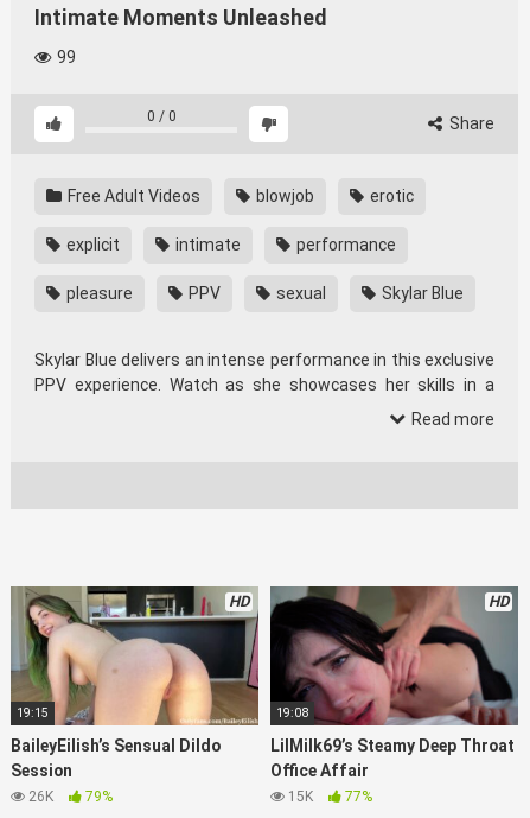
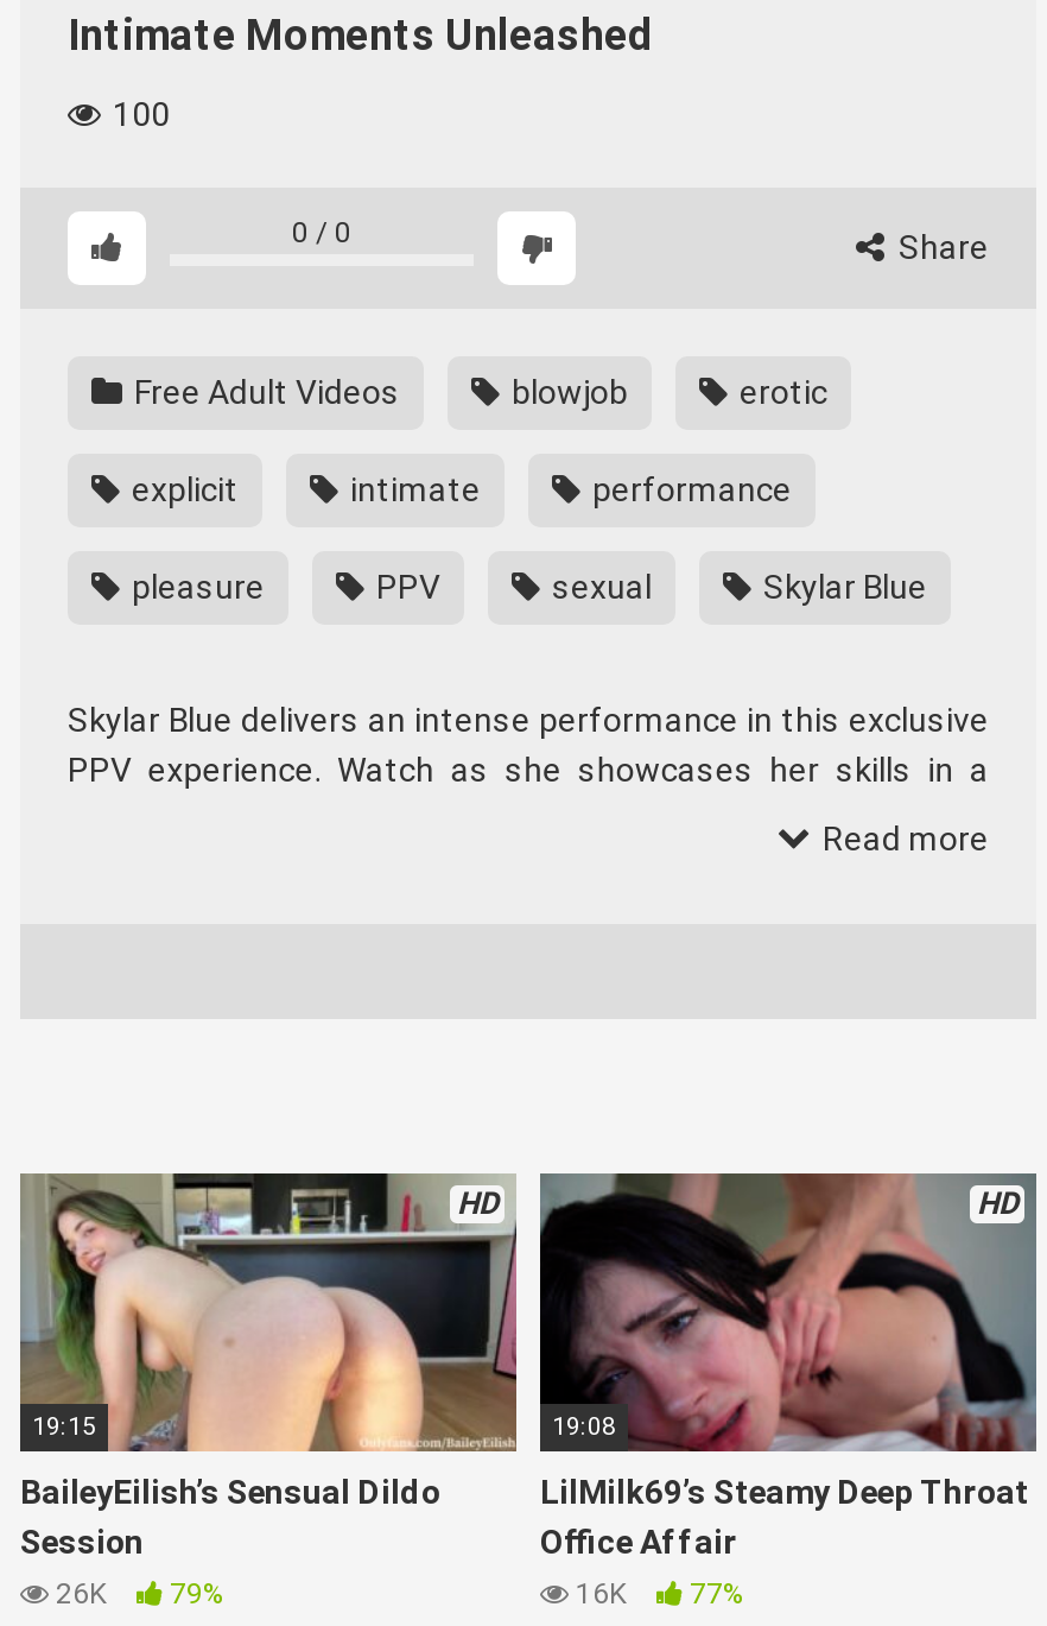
- 99
+ 100

- 15K 77%
+ 16K 77%
